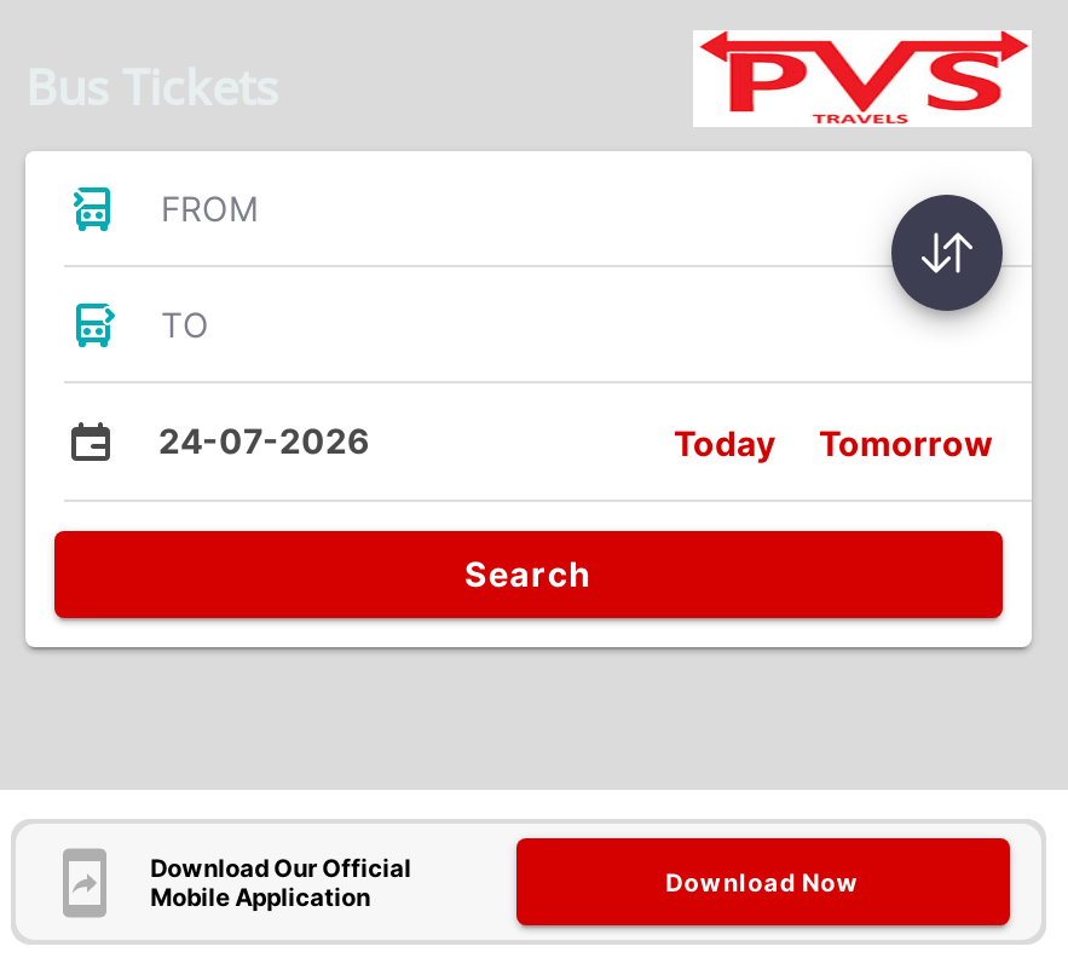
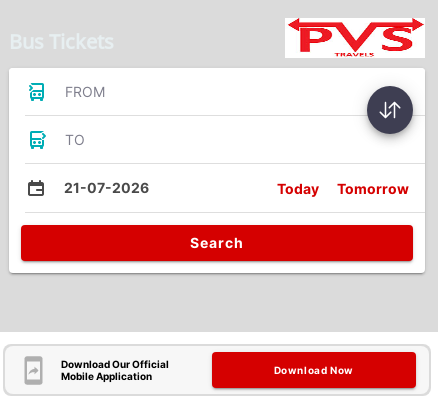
- 24-07-2026
+ 21-07-2026
